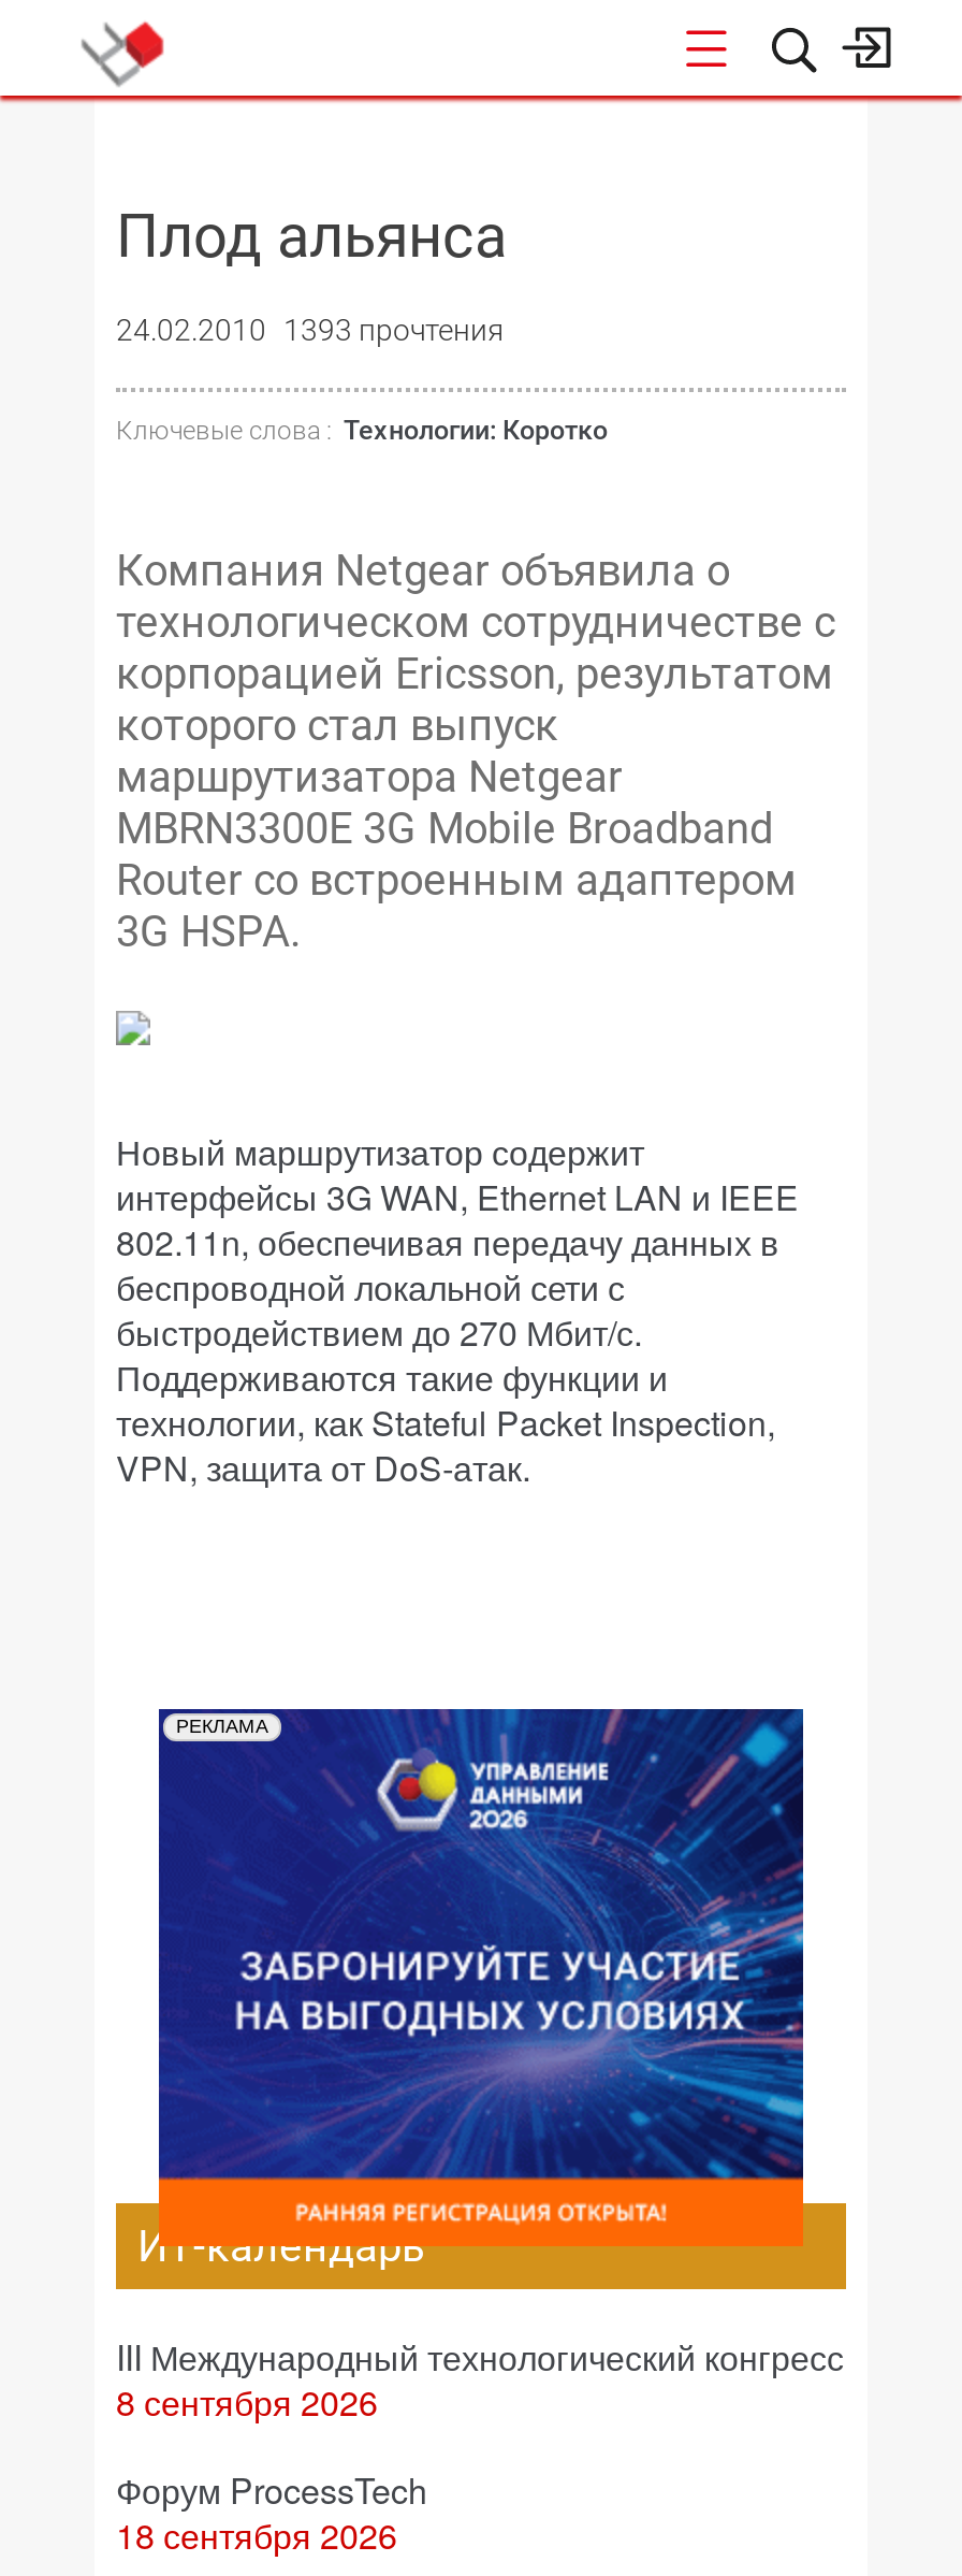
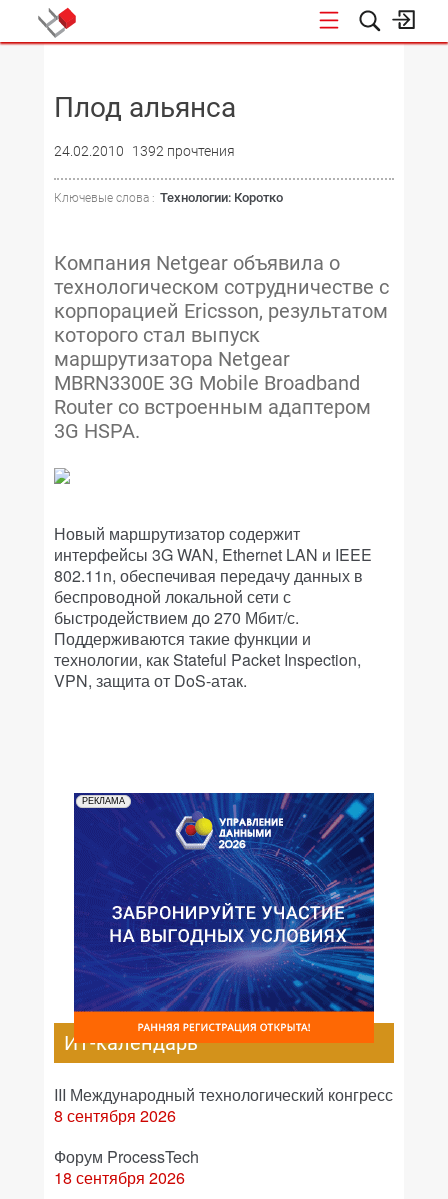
- 24.02.2010 1393 прочтения
+ 24.02.2010 1392 прочтения
